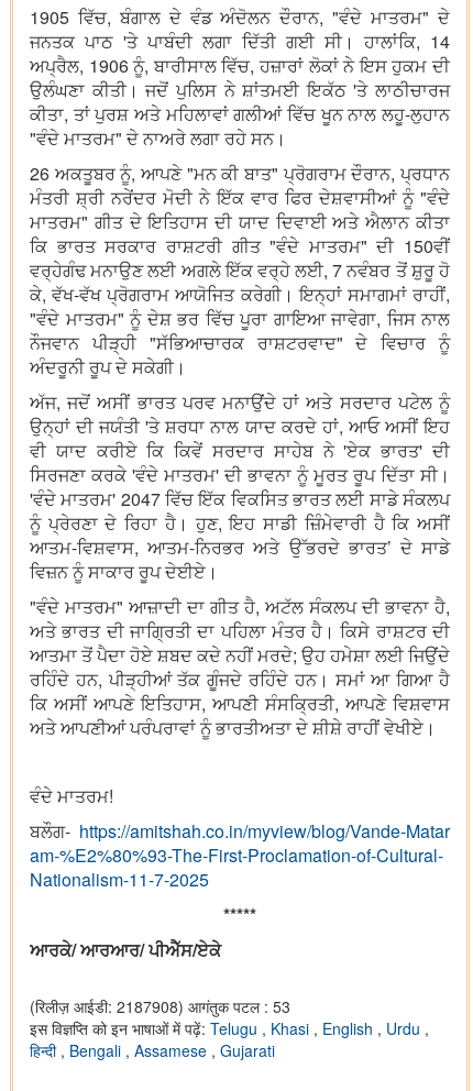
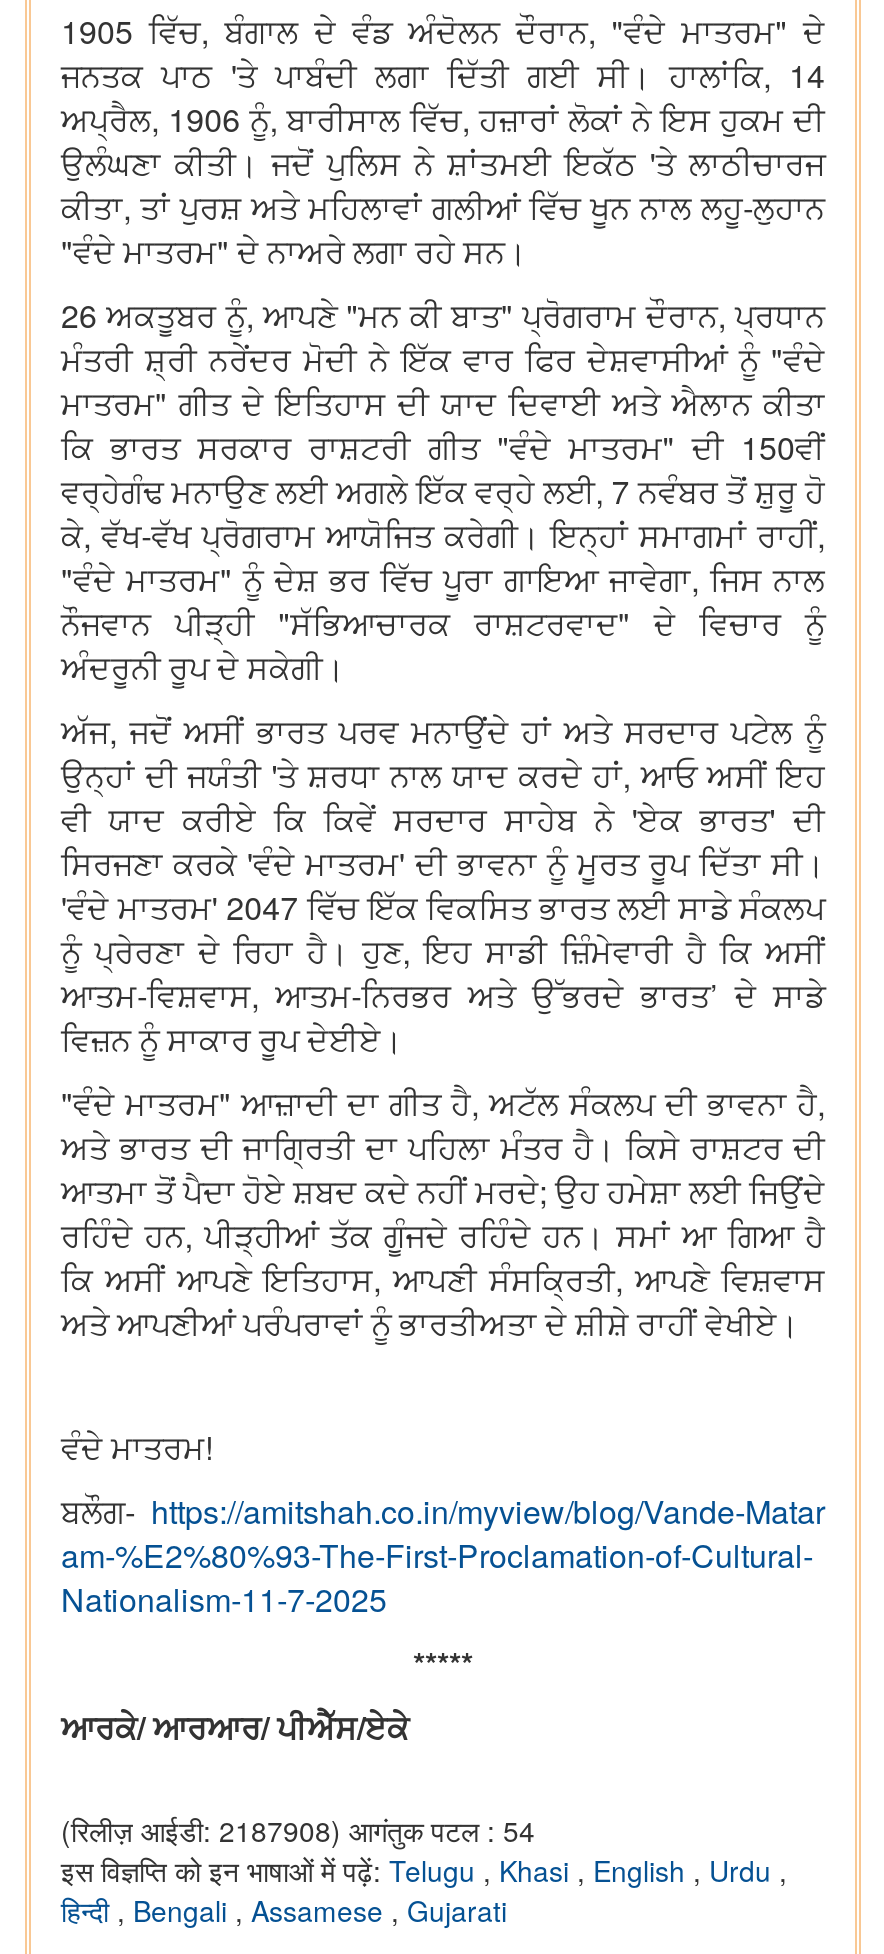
- (रिलीज़ आईडी: 2187908) आगंतुक पटल : 53
+ (रिलीज़ आईडी: 2187908) आगंतुक पटल : 54
